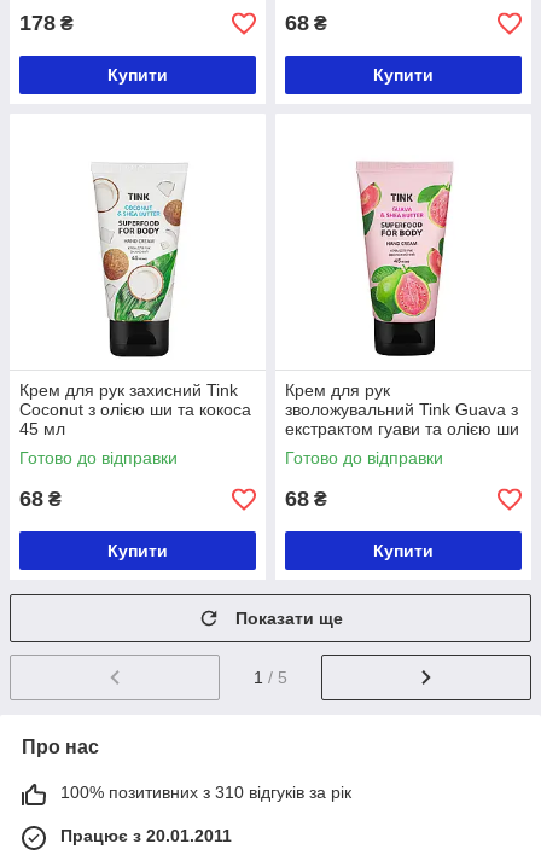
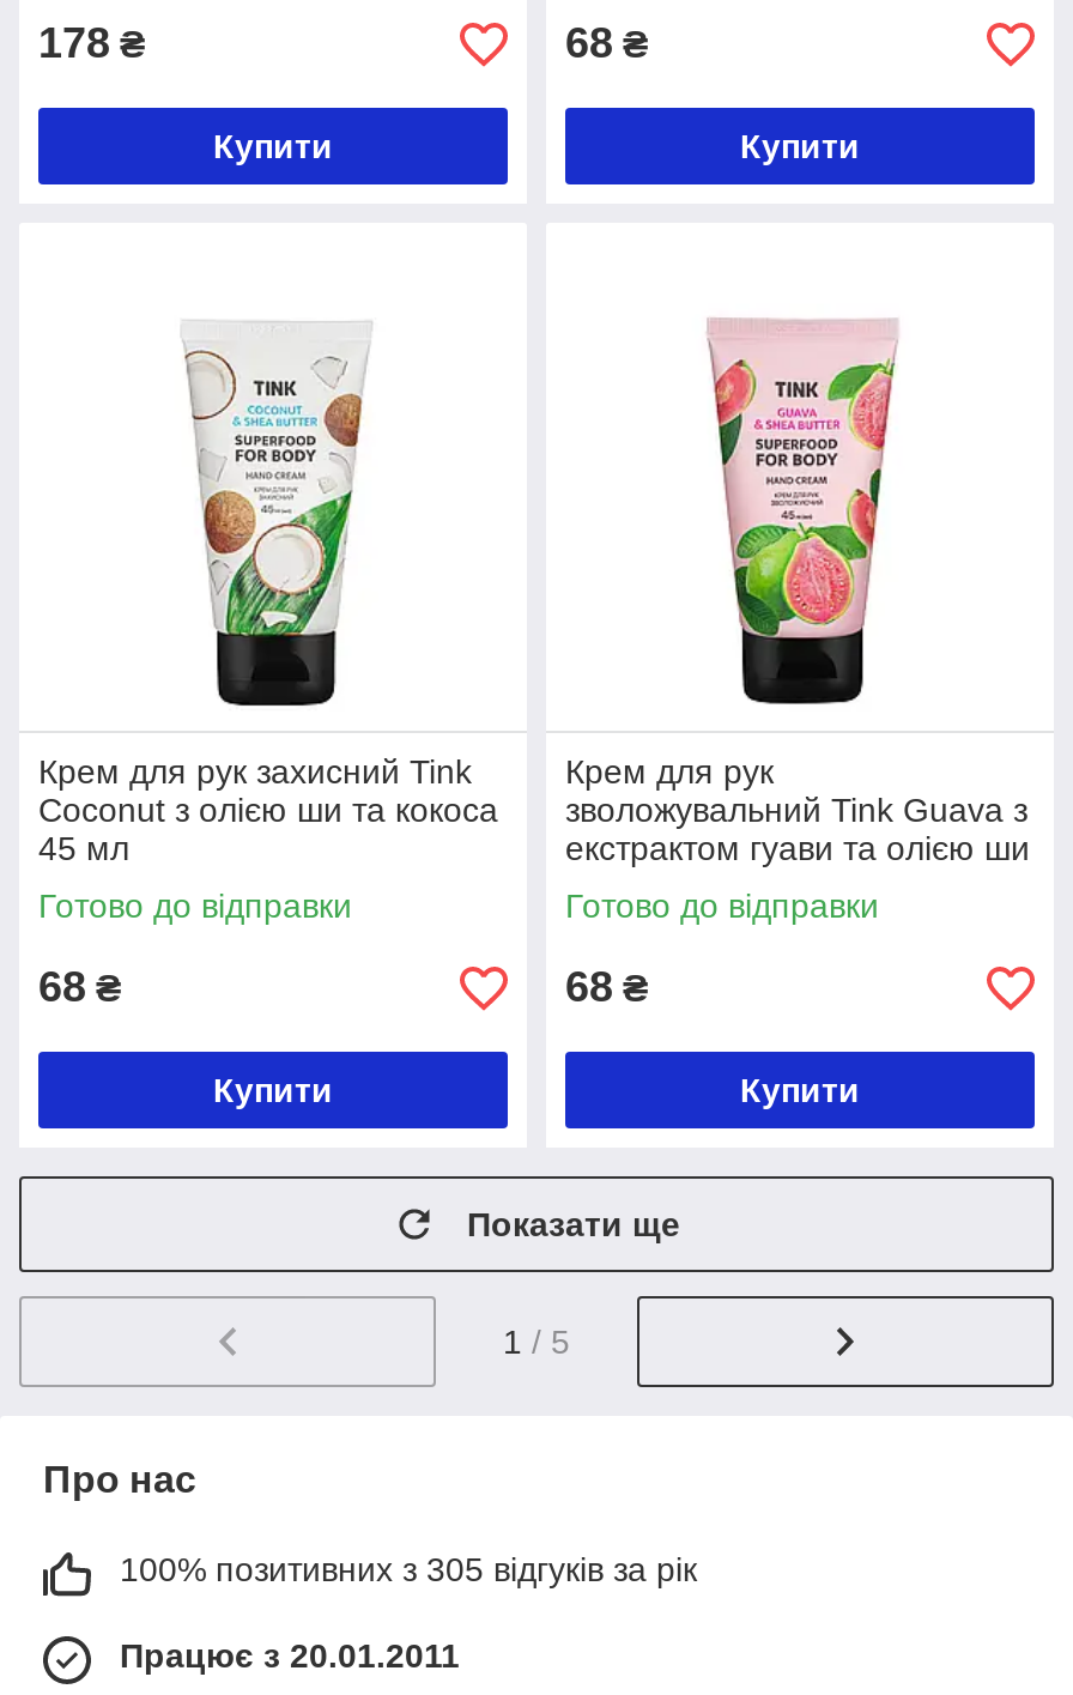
- 100% позитивних з 310 відгуків за рік
+ 100% позитивних з 305 відгуків за рік
